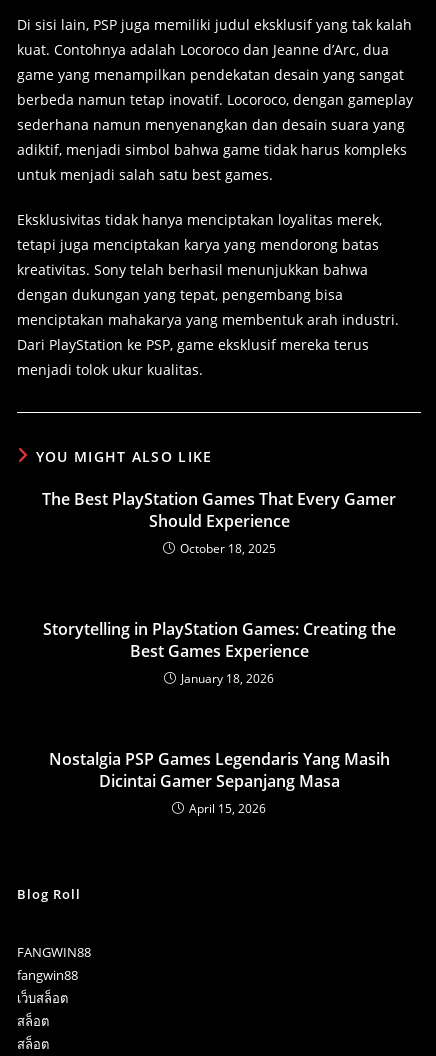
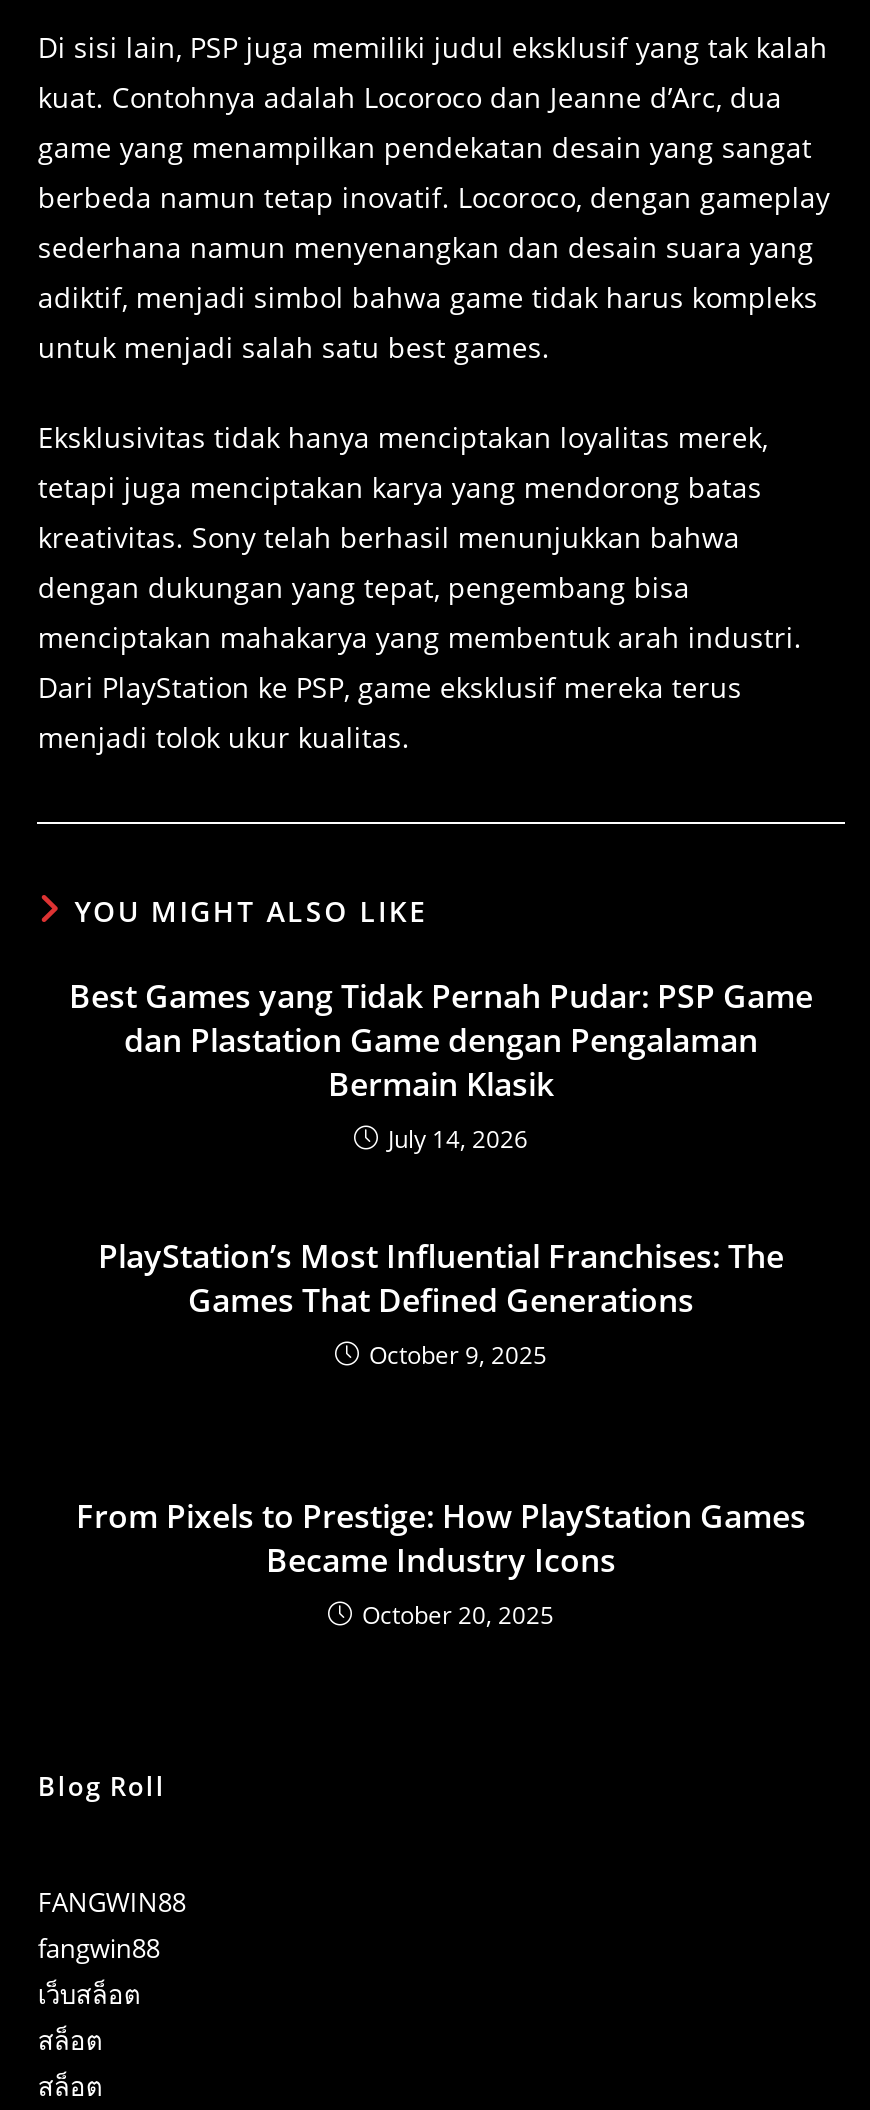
- The Best PlayStation Games That Every Gamer
- Should Experience
- October 18, 2025
+ Best Games yang Tidak Pernah Pudar: PSP Game
+ dan Plastation Game dengan Pengalaman
+ Bermain Klasik
+ July 14, 2026

- Storytelling in PlayStation Games: Creating the
- Best Games Experience
- January 18, 2026
+ PlayStation’s Most Influential Franchises: The
+ Games That Defined Generations
+ October 9, 2025

- Nostalgia PSP Games Legendaris Yang Masih
- Dicintai Gamer Sepanjang Masa
- April 15, 2026
+ From Pixels to Prestige: How PlayStation Games
+ Became Industry Icons
+ October 20, 2025
